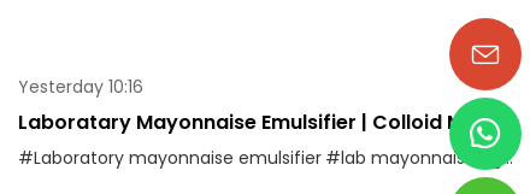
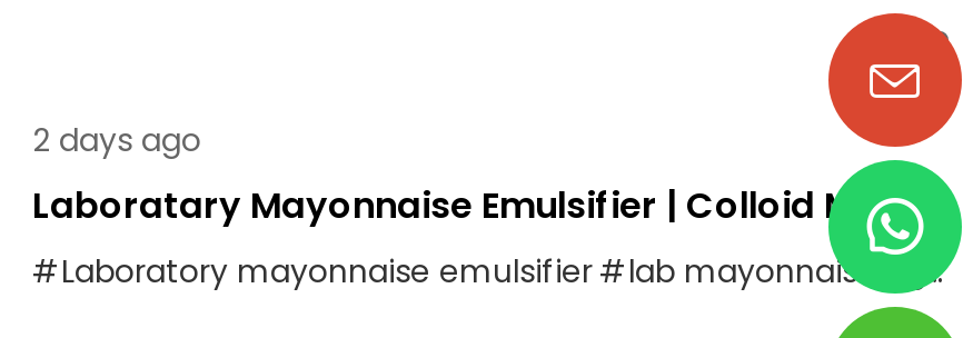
- Yesterday 10:16
+ 2 days ago
